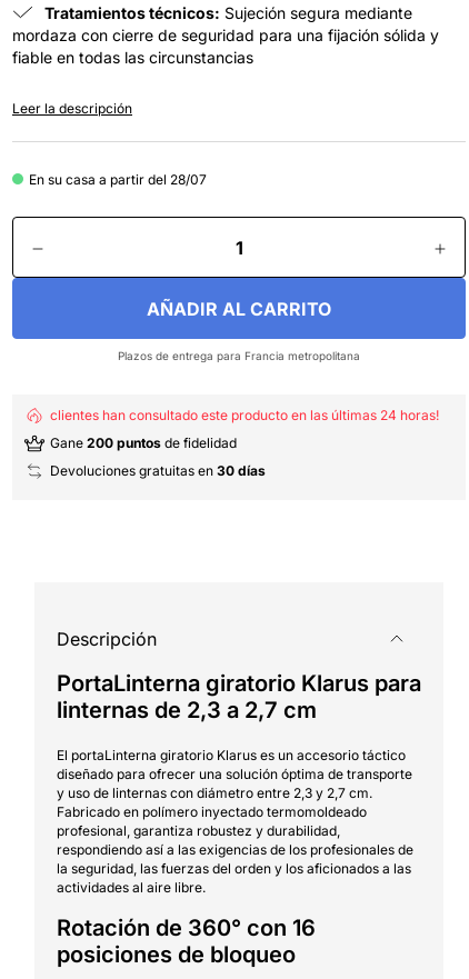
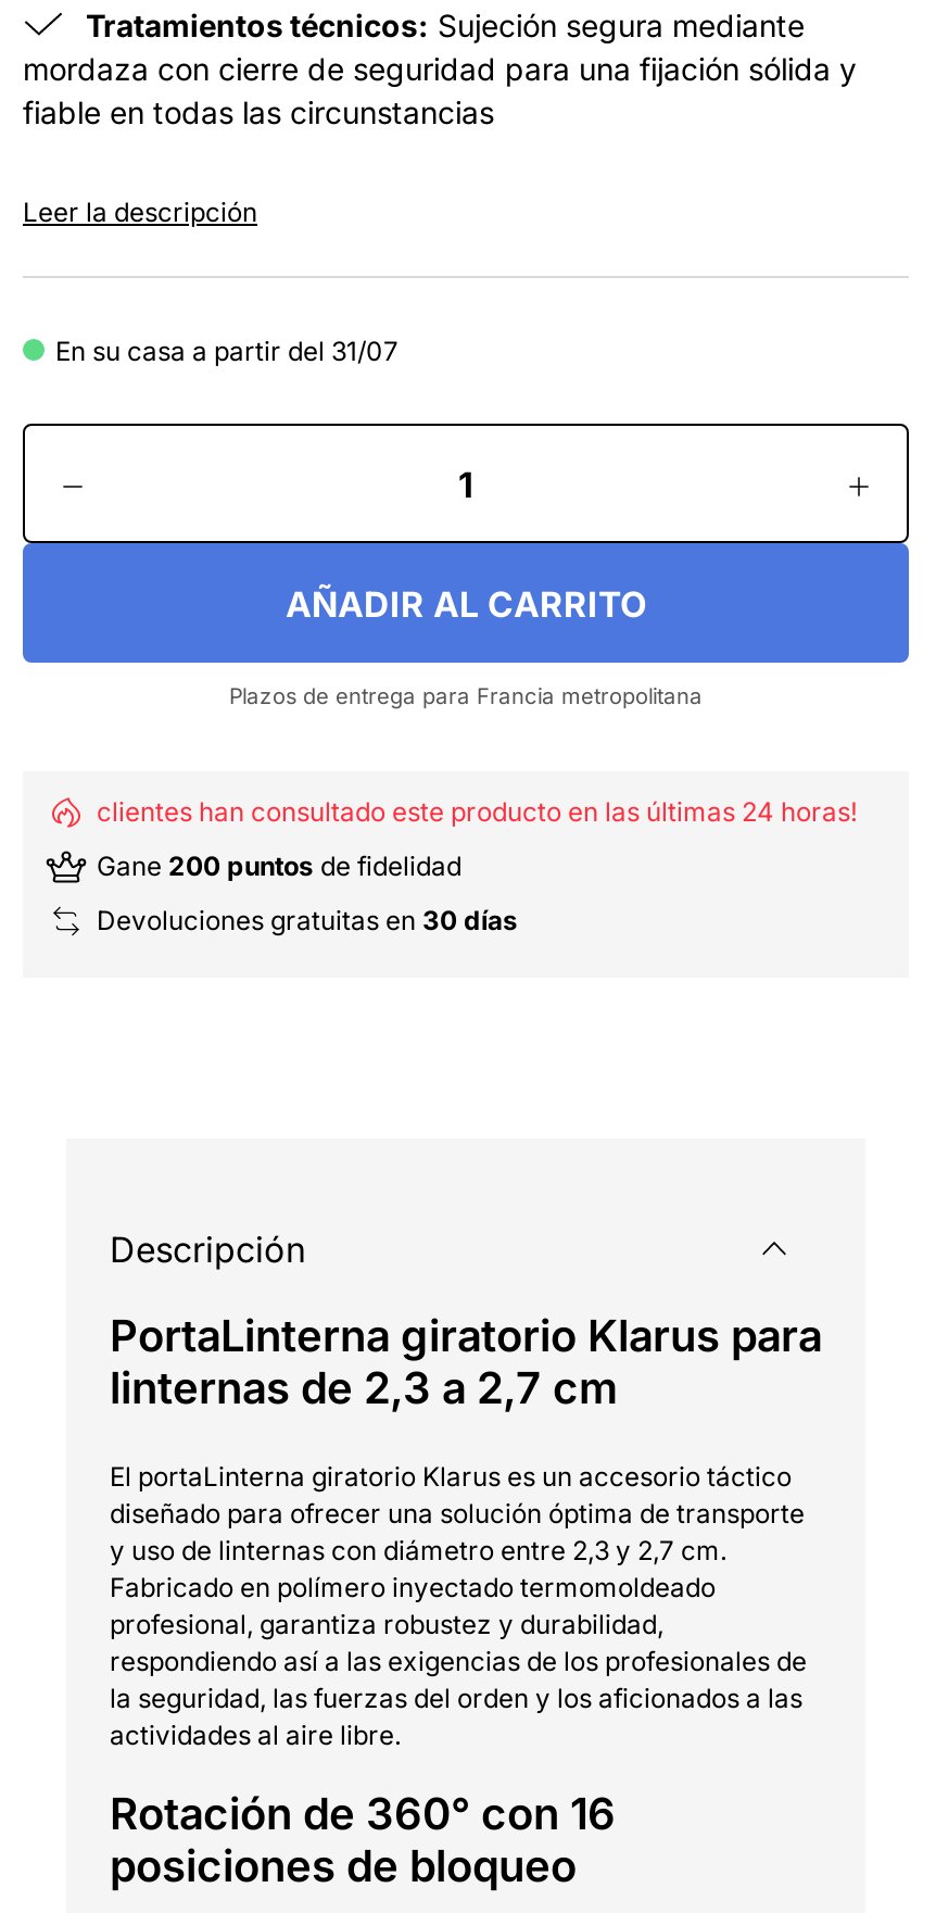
- En su casa a partir del 28/07
+ En su casa a partir del 31/07
